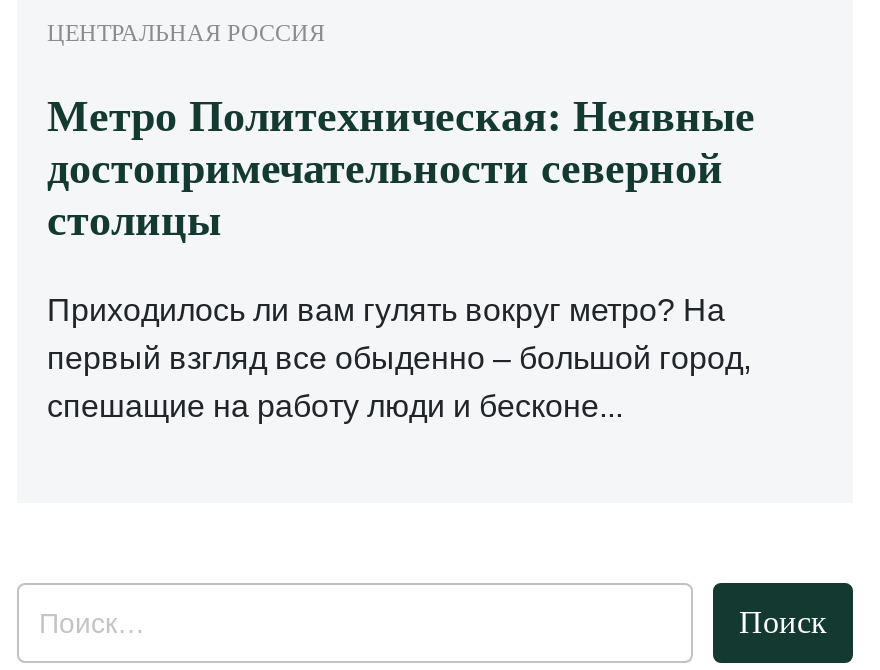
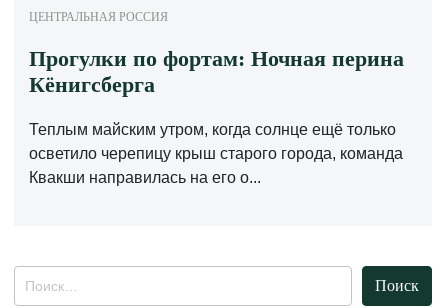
- Метро Политехническая: Неявные
- достопримечательности северной
- столицы
+ Прогулки по фортам: Ночная перина
+ Кёнигсберга

- Приходилось ли вам гулять вокруг метро? На
- первый взгляд все обыденно – большой город,
- спешащие на работу люди и бесконе...
+ Теплым майским утром, когда солнце ещё только
+ осветило черепицу крыш старого города, команда
+ Квакши направилась на его о...
